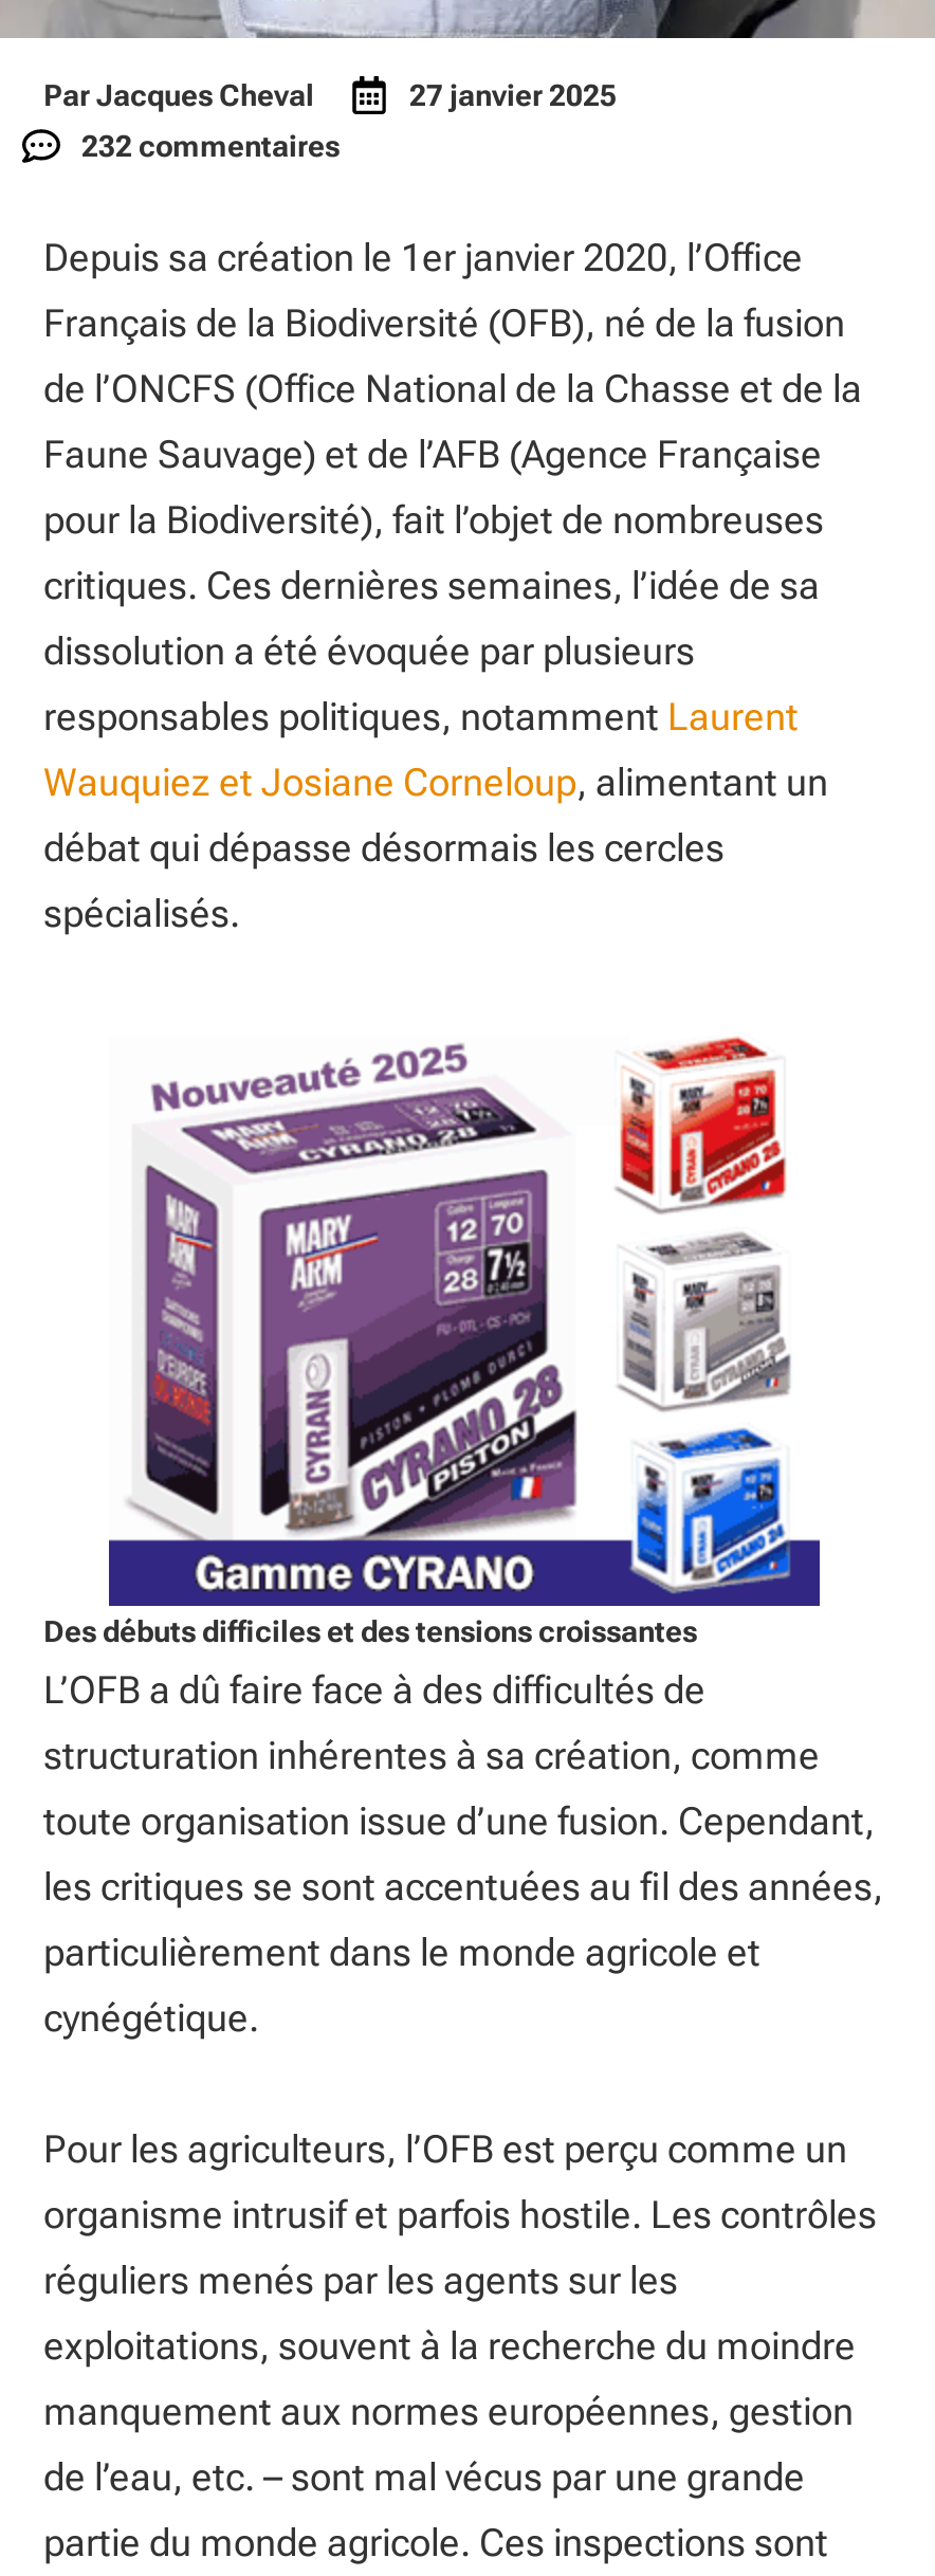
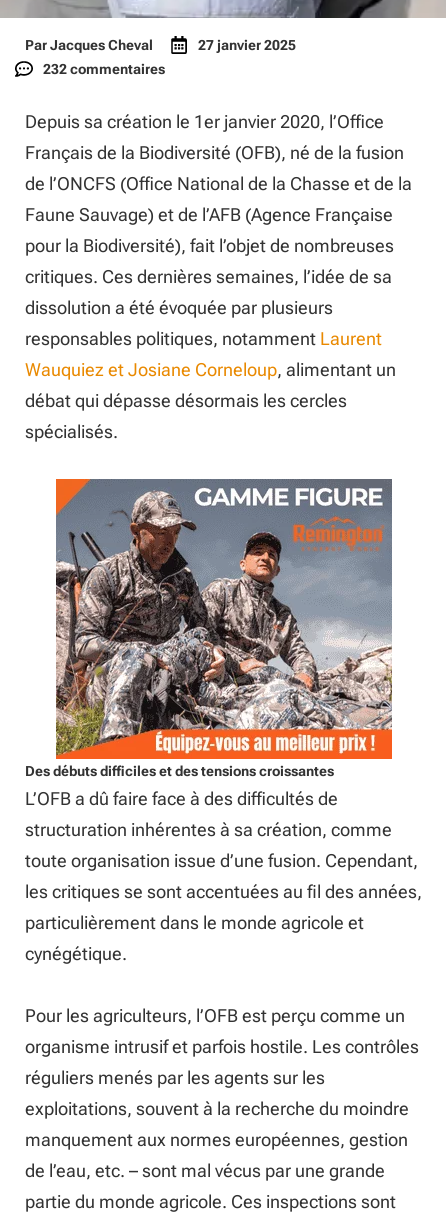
- [image]
+ [image]
